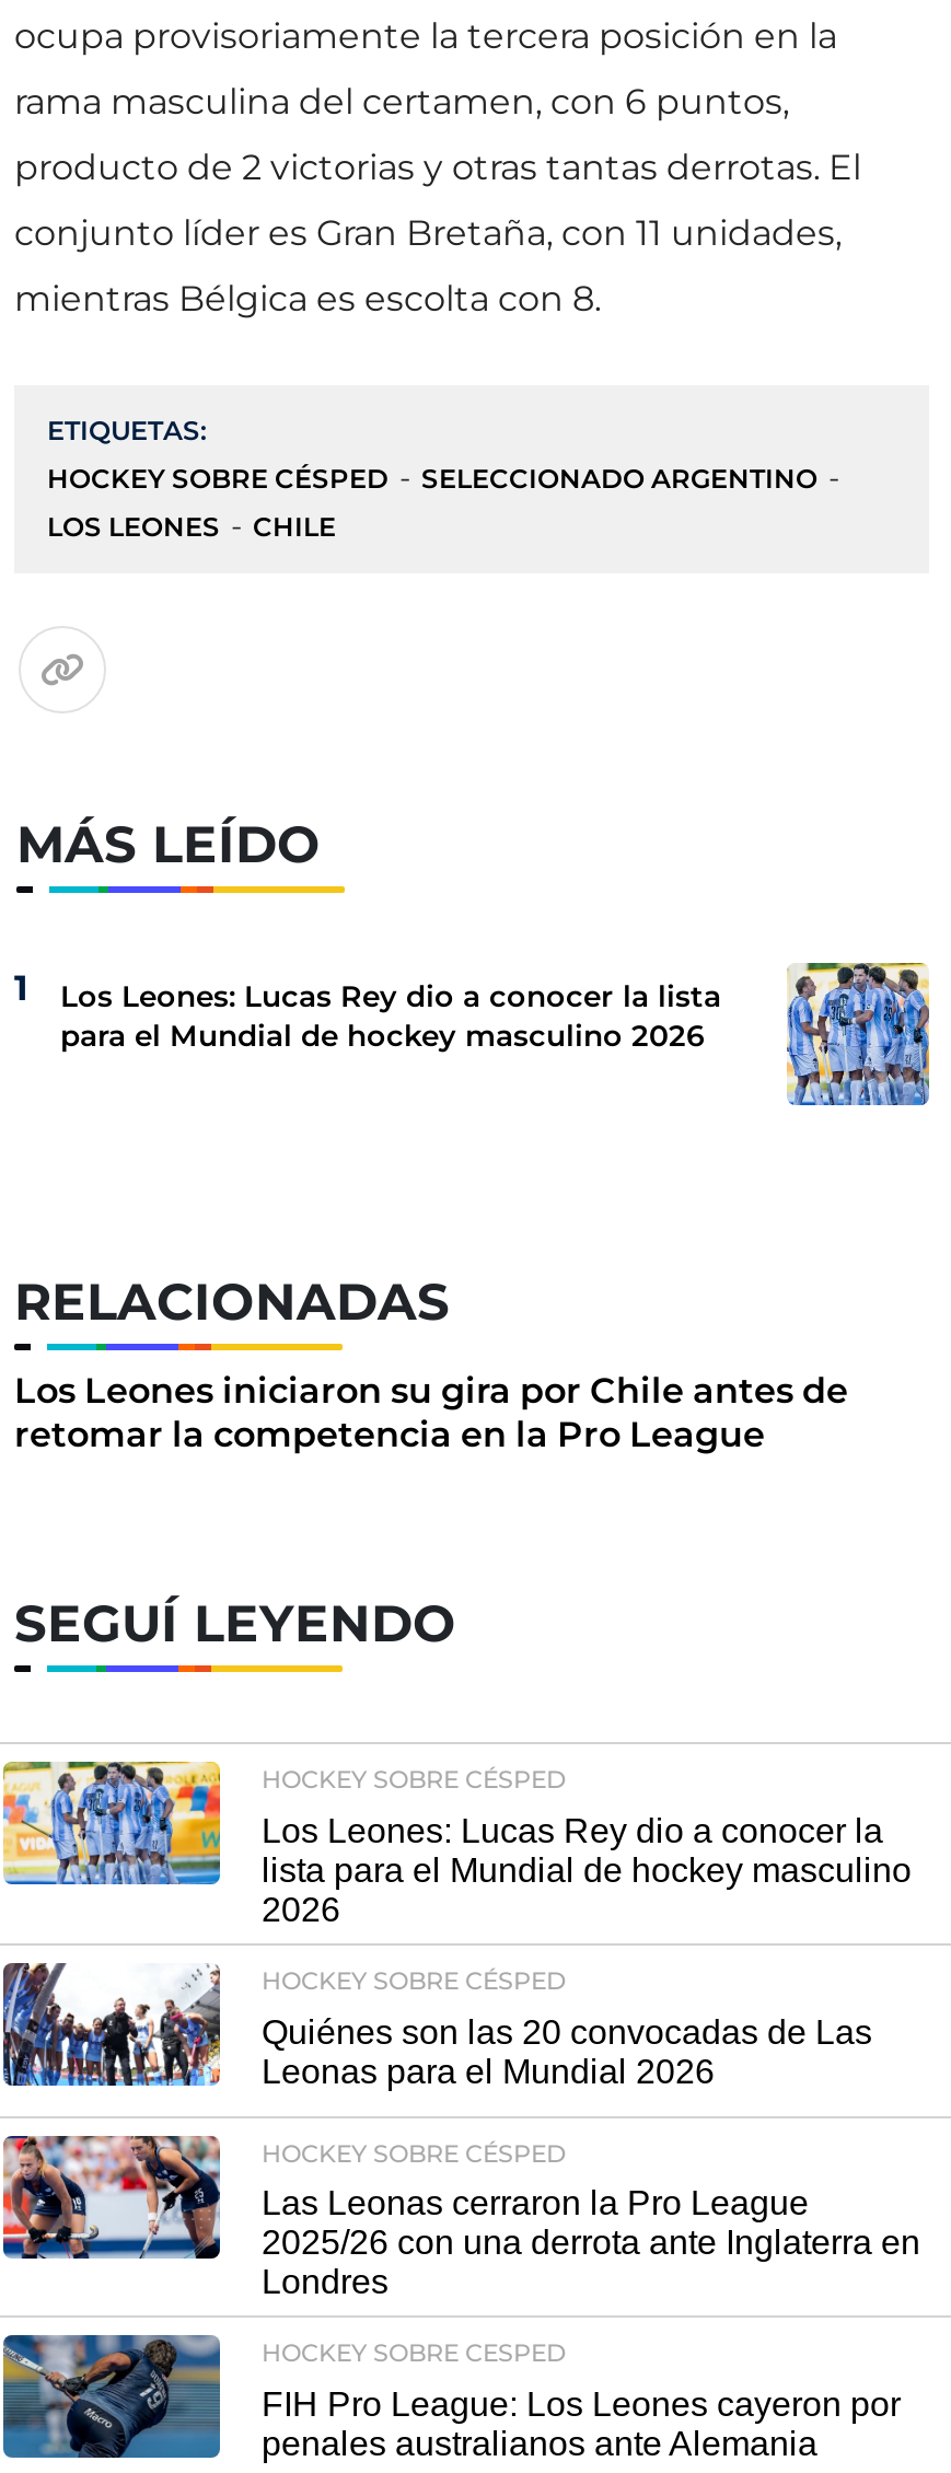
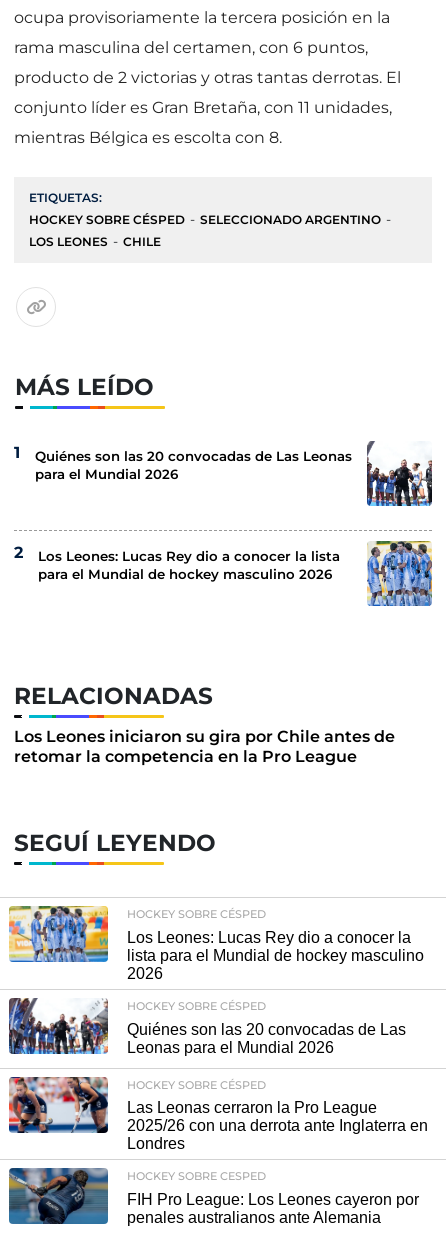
+ [image]
+ Quiénes son las 20 convocadas de Las Leonas
+ para el Mundial 2026
